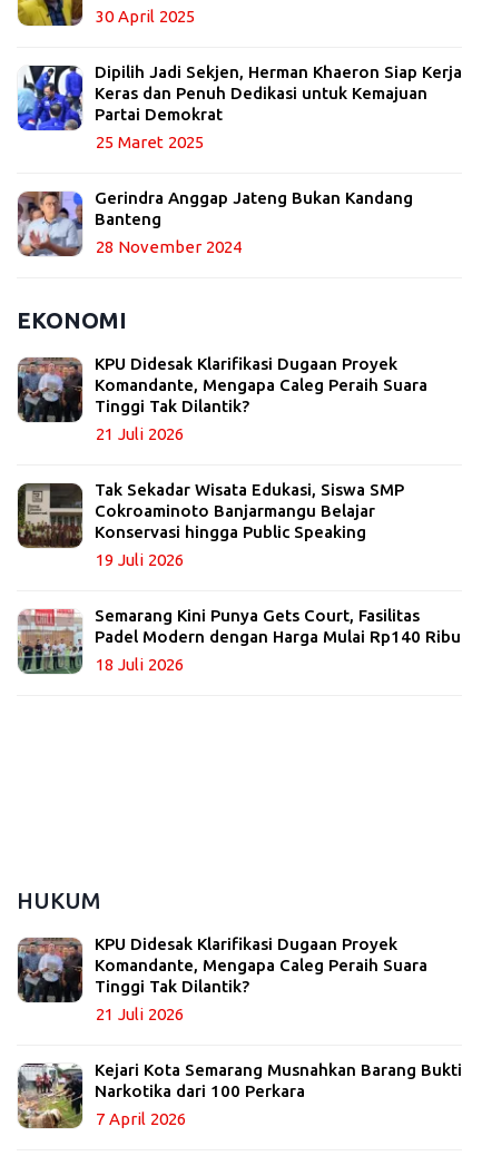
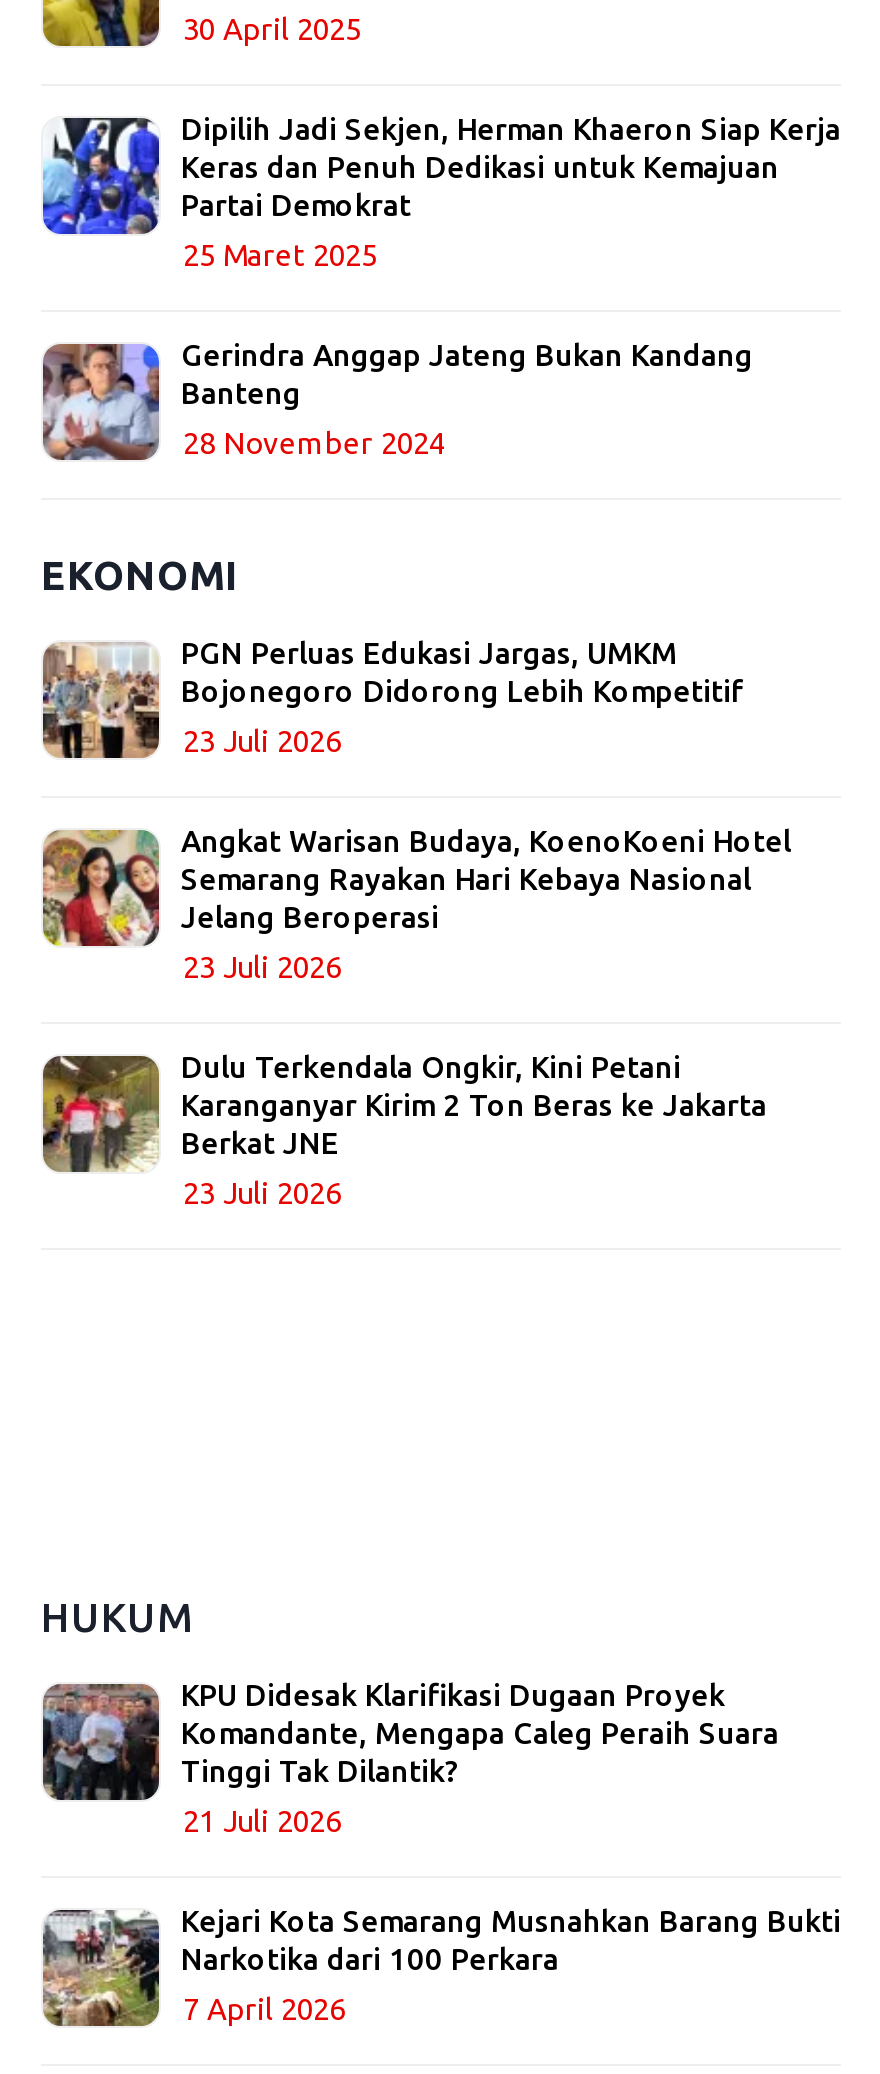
- [image]
- KPU Didesak Klarifikasi Dugaan Proyek
- Komandante, Mengapa Caleg Peraih Suara
- Tinggi Tak Dilantik?
+ [image]
+ PGN Perluas Edukasi Jargas, UMKM
+ Bojonegoro Didorong Lebih Kompetitif

- 21 Juli 2026
+ 23 Juli 2026

- [image]
- Tak Sekadar Wisata Edukasi, Siswa SMP
- Cokroaminoto Banjarmangu Belajar
- Konservasi hingga Public Speaking
+ [image]
+ Angkat Warisan Budaya, KoenoKoeni Hotel
+ Semarang Rayakan Hari Kebaya Nasional
+ Jelang Beroperasi

- 19 Juli 2026
+ 23 Juli 2026

- [image]
- Semarang Kini Punya Gets Court, Fasilitas
- Padel Modern dengan Harga Mulai Rp140 Ribu
+ [image]
+ Dulu Terkendala Ongkir, Kini Petani
+ Karanganyar Kirim 2 Ton Beras ke Jakarta
+ Berkat JNE

- 18 Juli 2026
+ 23 Juli 2026
